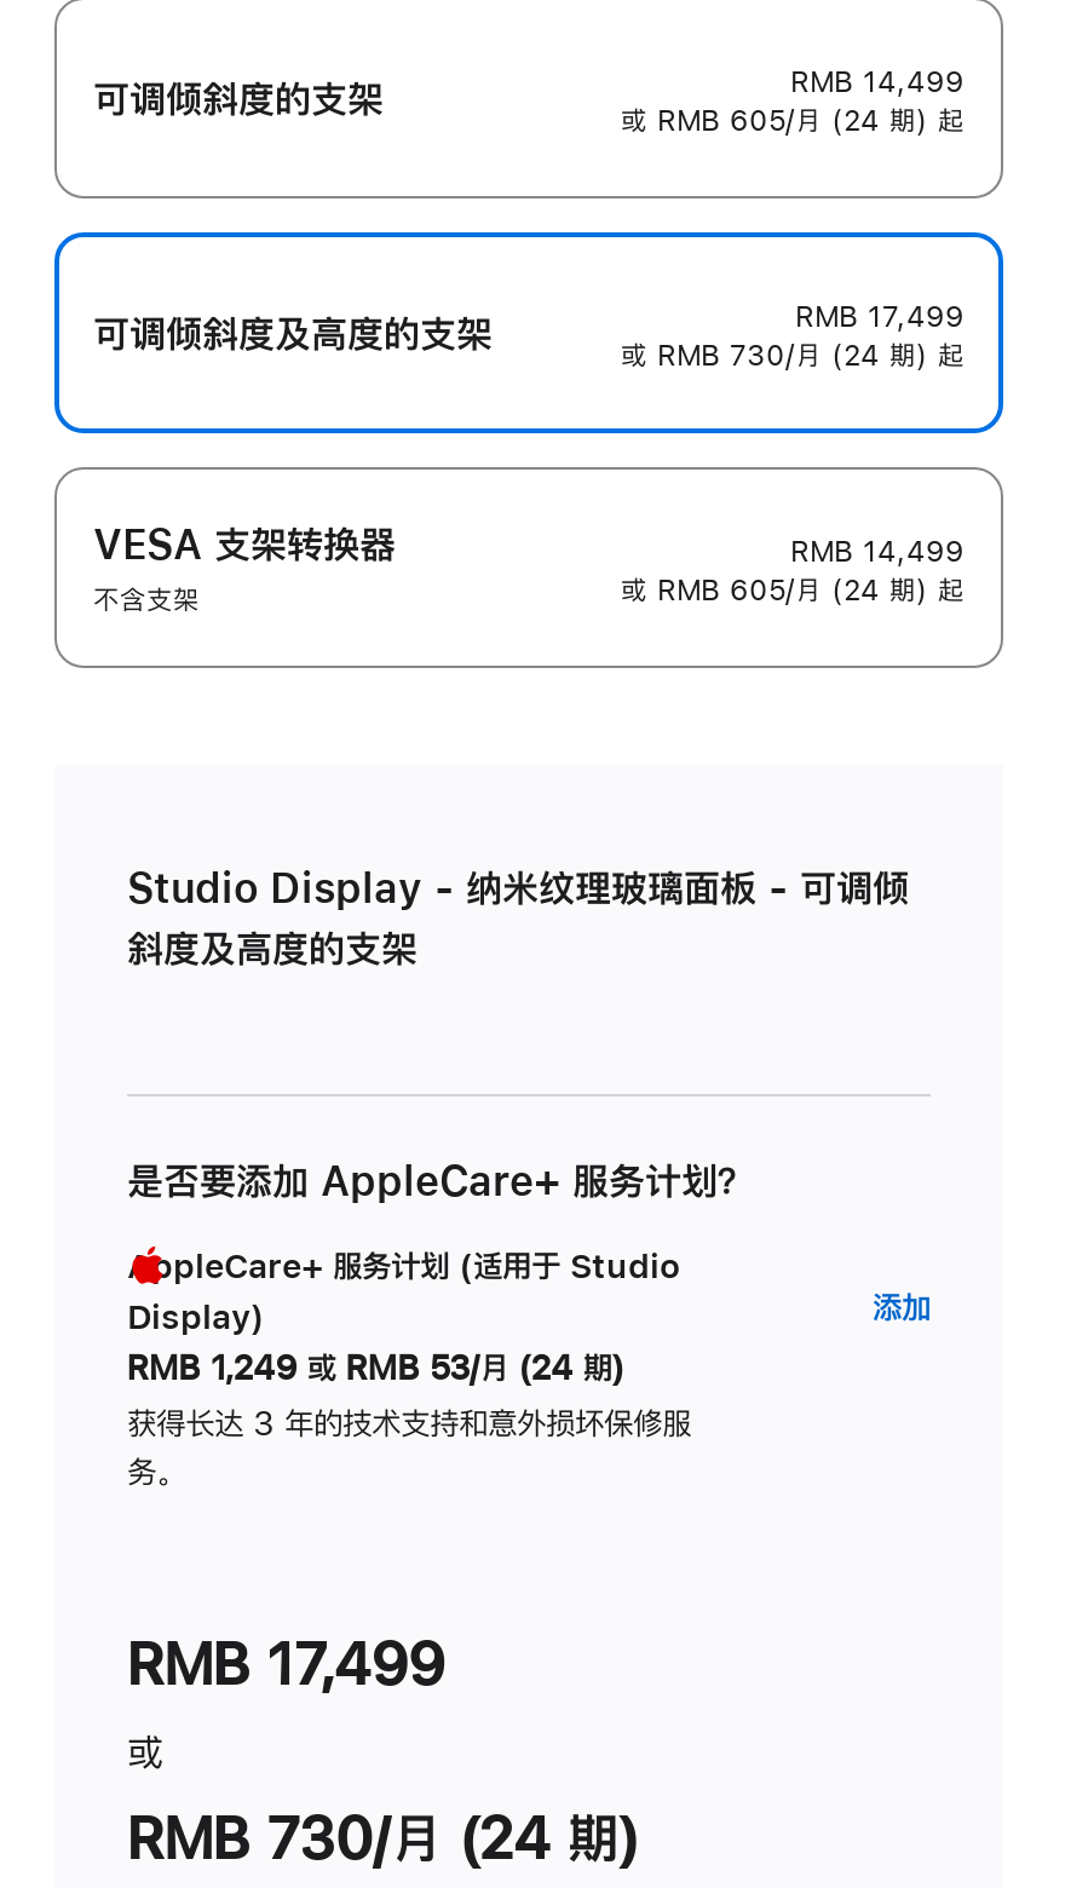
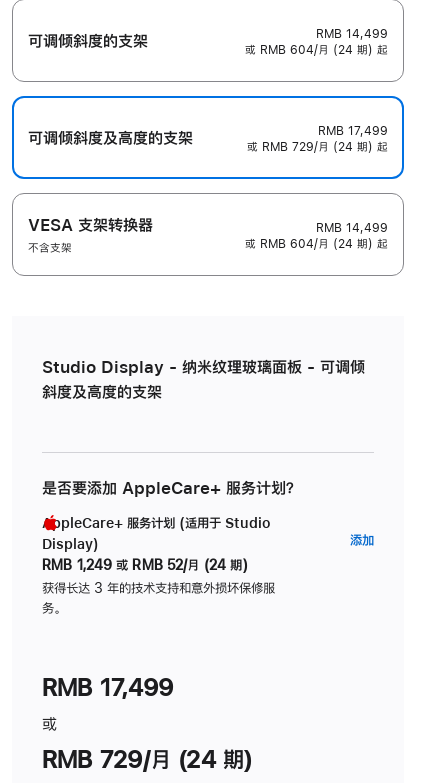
- 或 RMB 605/月 (24 期) 起
+ 或 RMB 604/月 (24 期) 起

- 或 RMB 730/月 (24 期) 起
+ 或 RMB 729/月 (24 期) 起

- 或 RMB 605/月 (24 期) 起
+ 或 RMB 604/月 (24 期) 起

- RMB 1,249 或 RMB 53/月 (24 期)
+ RMB 1,249 或 RMB 52/月 (24 期)

- RMB 730/月 (24 期)
+ RMB 729/月 (24 期)
